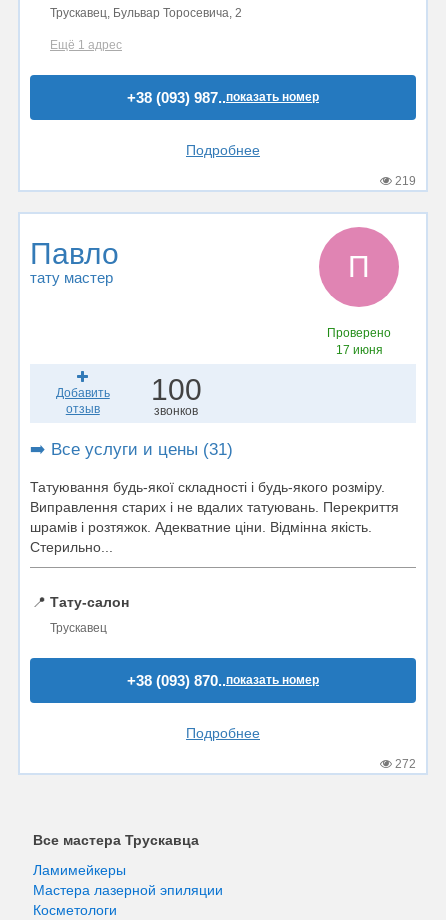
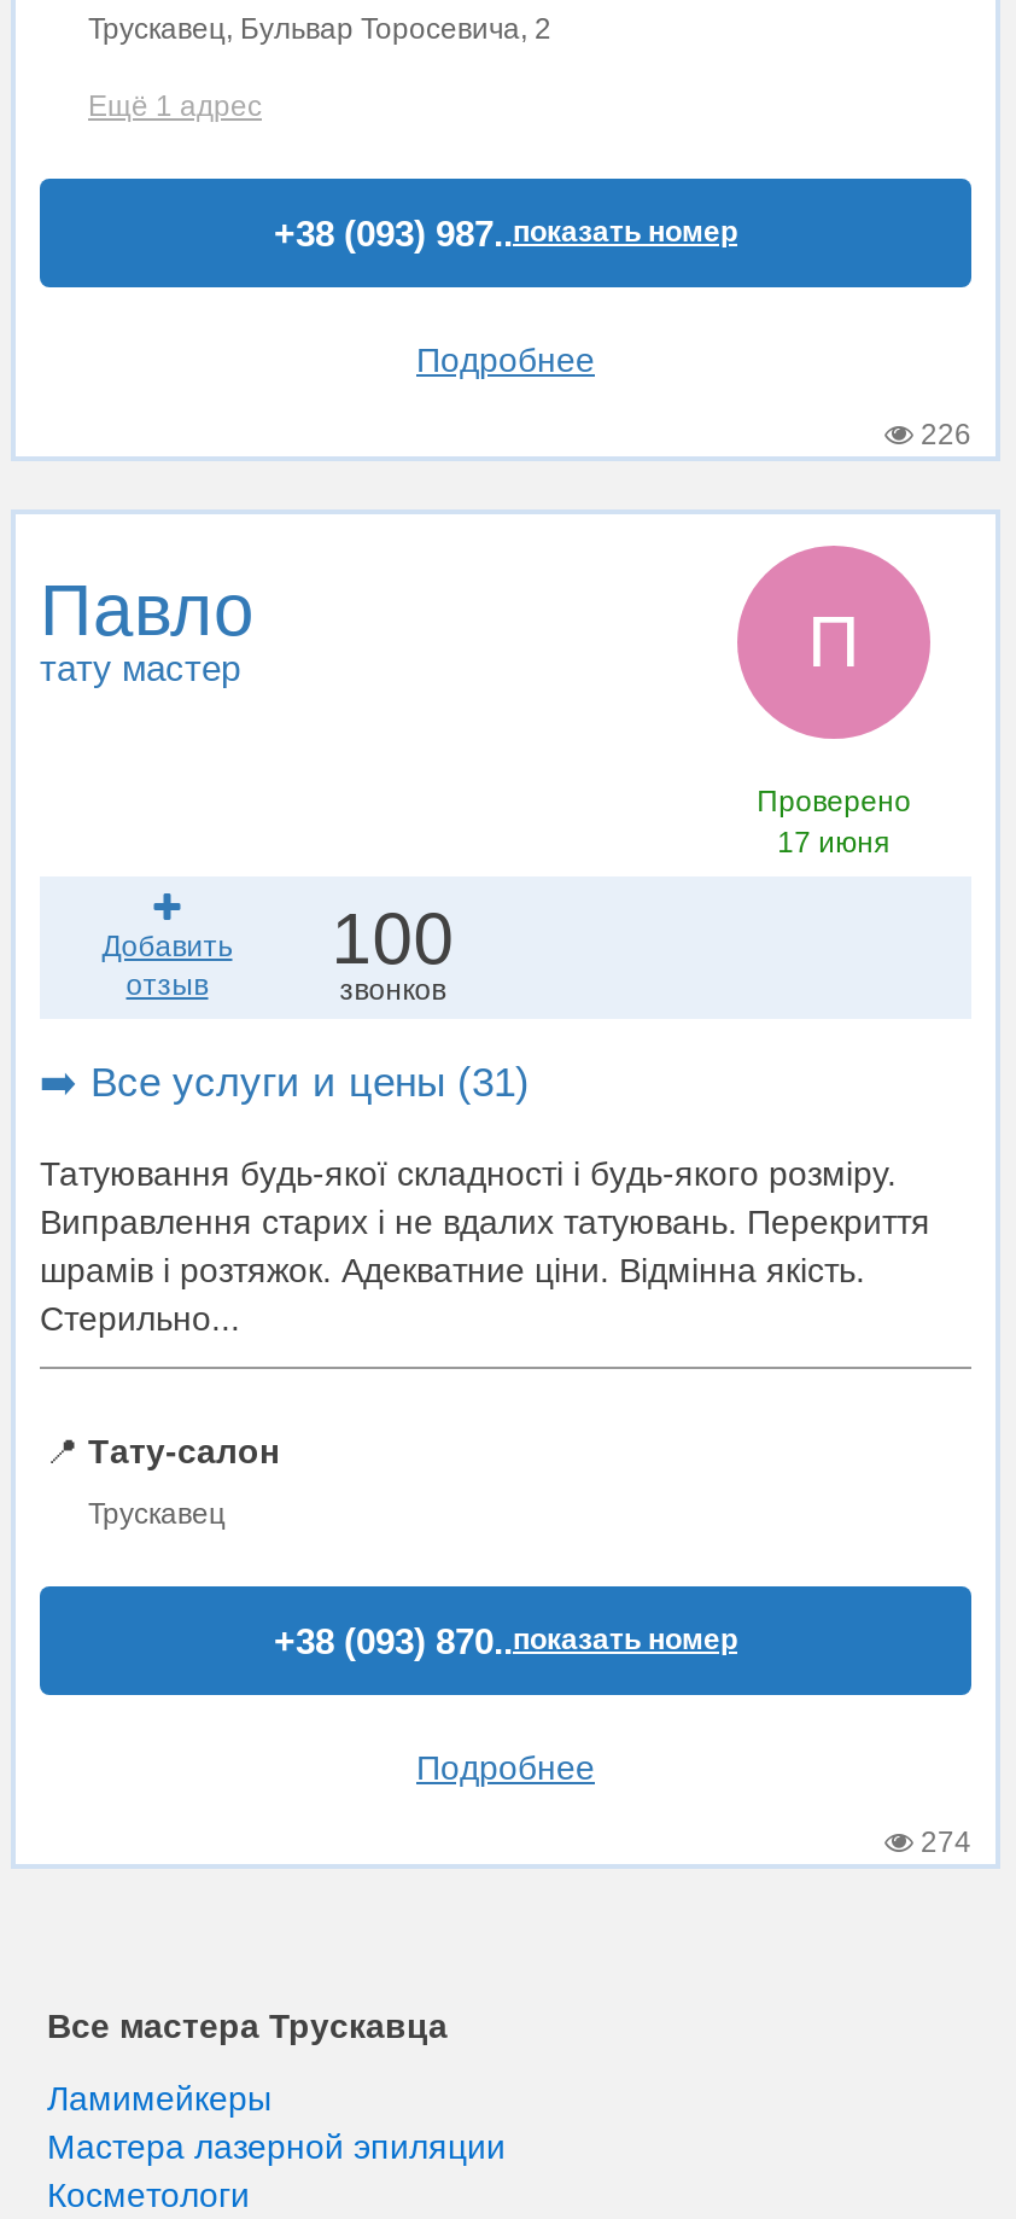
- 219
+ 226

- 272
+ 274
